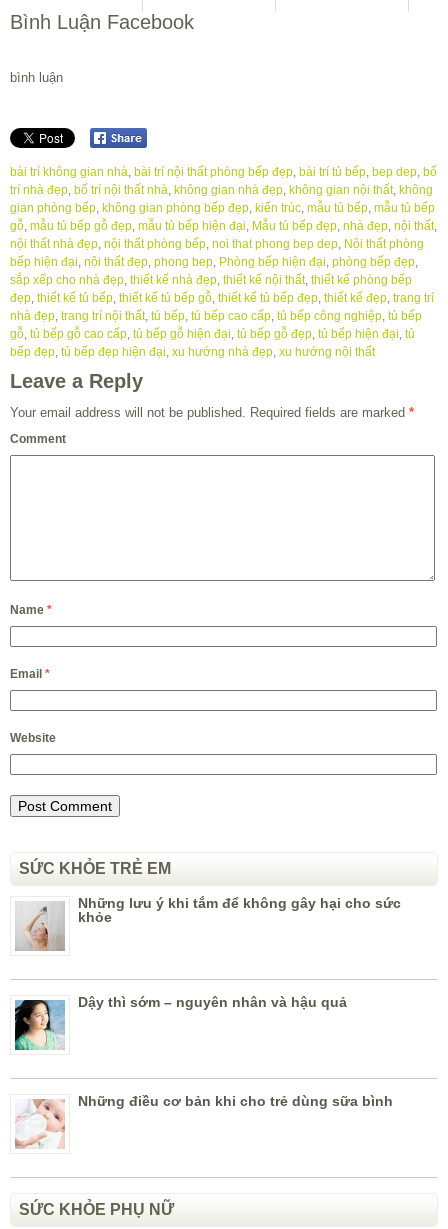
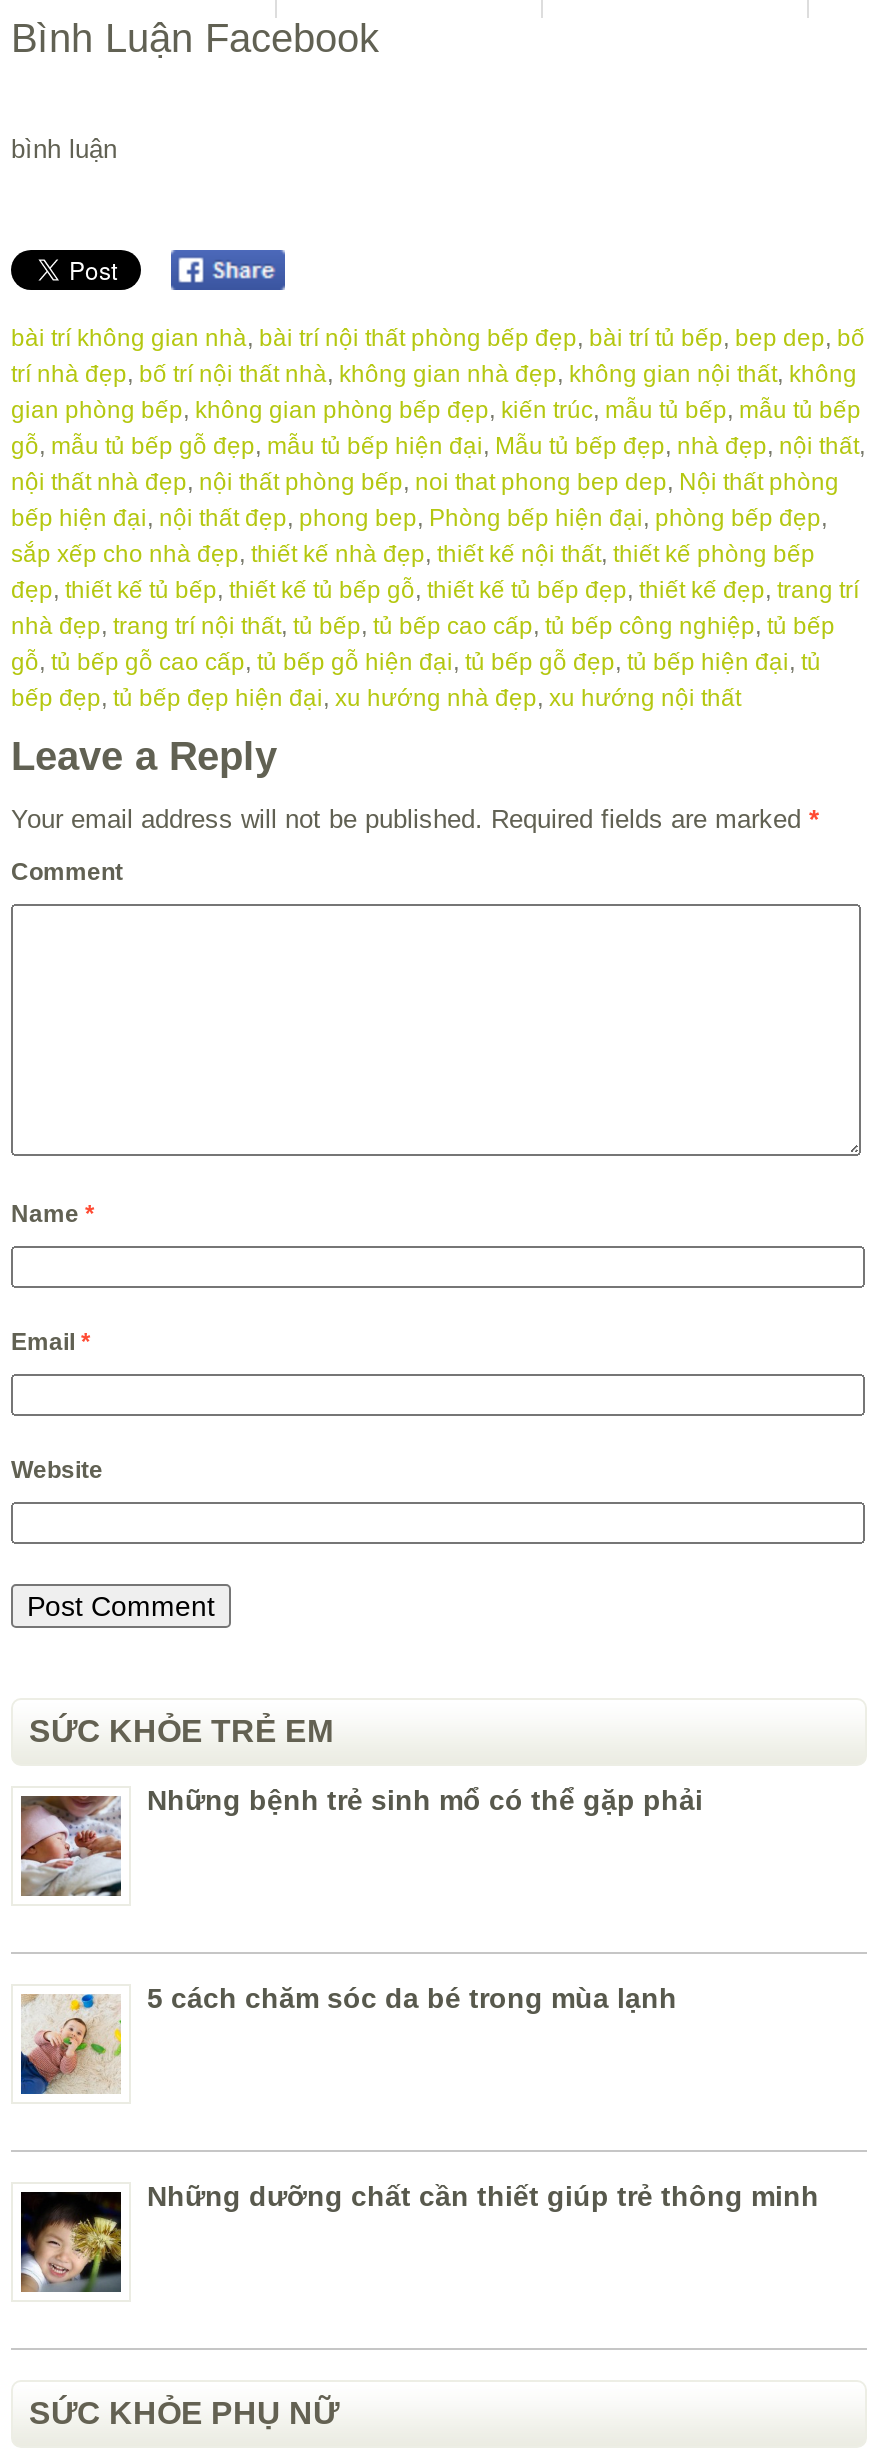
- [image]
- Những lưu ý khi tắm để không gây hại cho sức
- khỏe
+ [image]
+ Những bệnh trẻ sinh mổ có thể gặp phải

- [image]
- Dậy thì sớm – nguyên nhân và hậu quả
+ [image]
+ 5 cách chăm sóc da bé trong mùa lạnh

- [image]
- Những điều cơ bản khi cho trẻ dùng sữa bình
+ [image]
+ Những dưỡng chất cần thiết giúp trẻ thông minh
